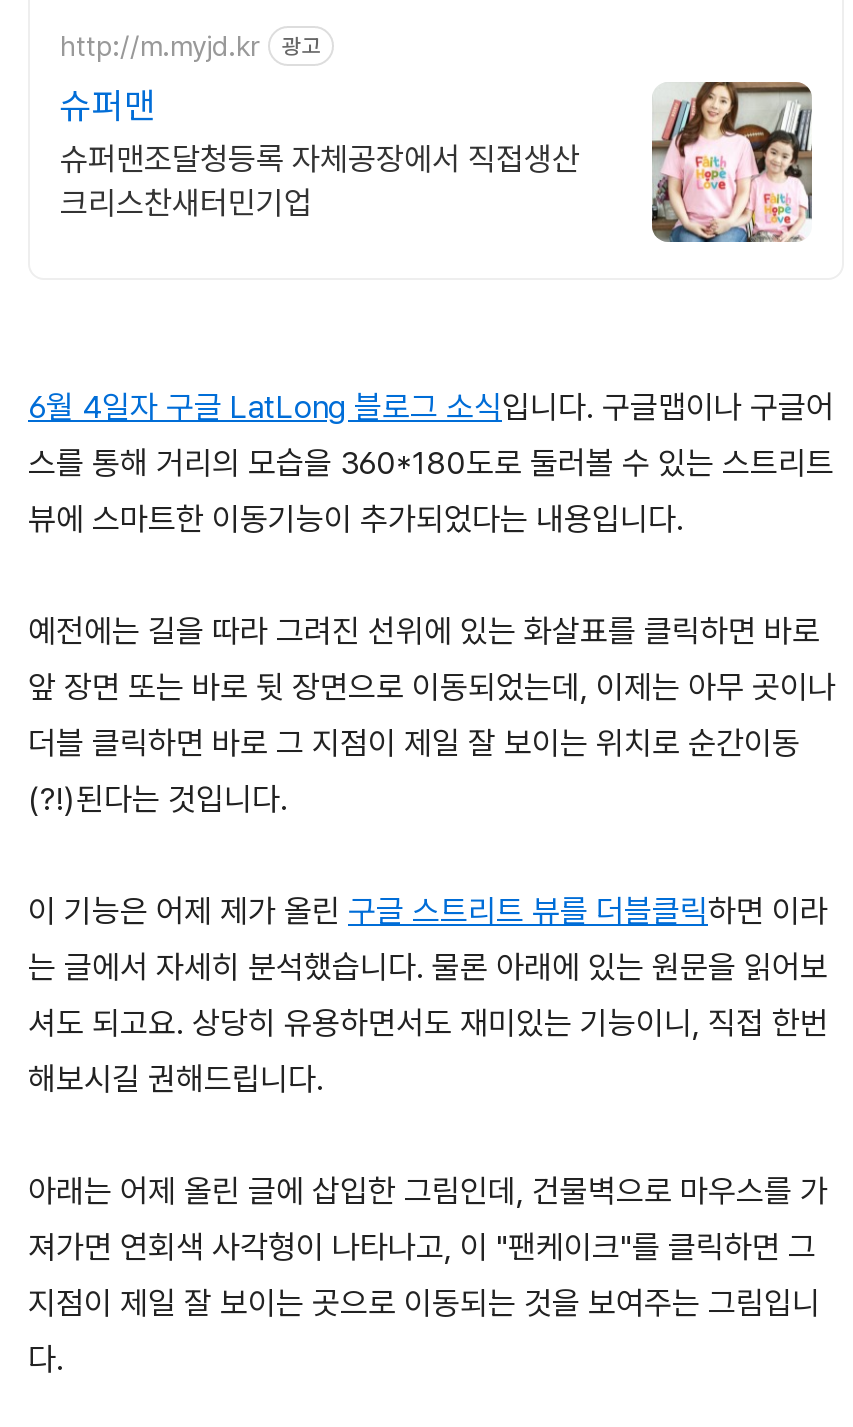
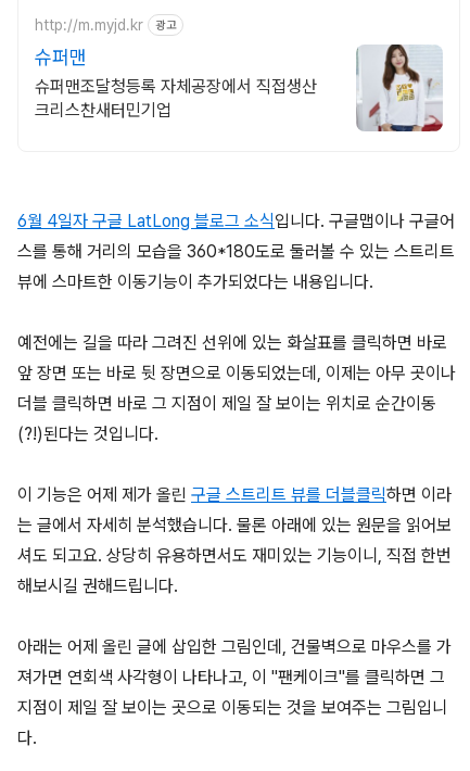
- [image]
+ [image]
